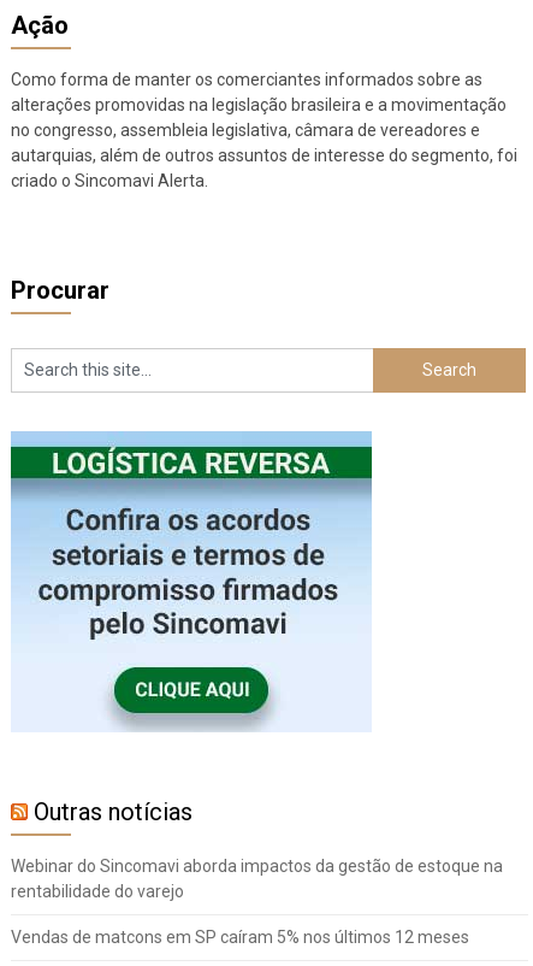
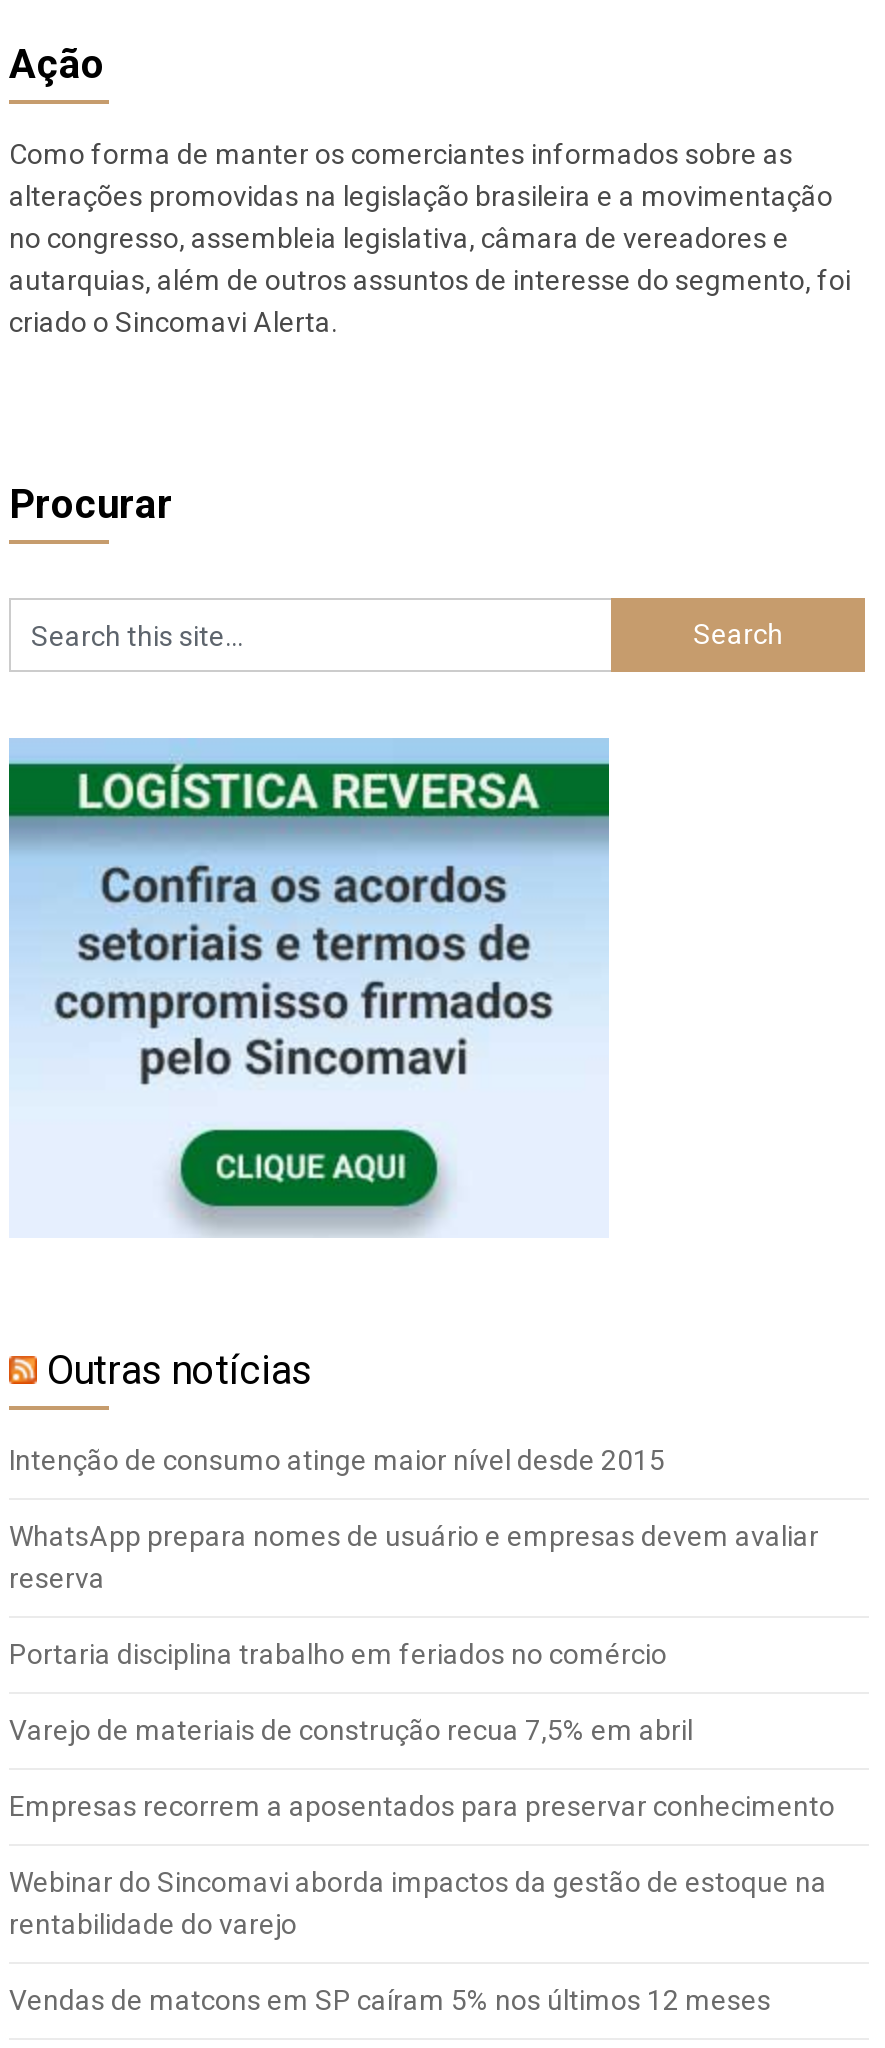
+ Intenção de consumo atinge maior nível desde 2015
+ WhatsApp prepara nomes de usuário e empresas devem avaliar
+ reserva
+ Portaria disciplina trabalho em feriados no comércio
+ Varejo de materiais de construção recua 7,5% em abril
+ Empresas recorrem a aposentados para preservar conhecimento
